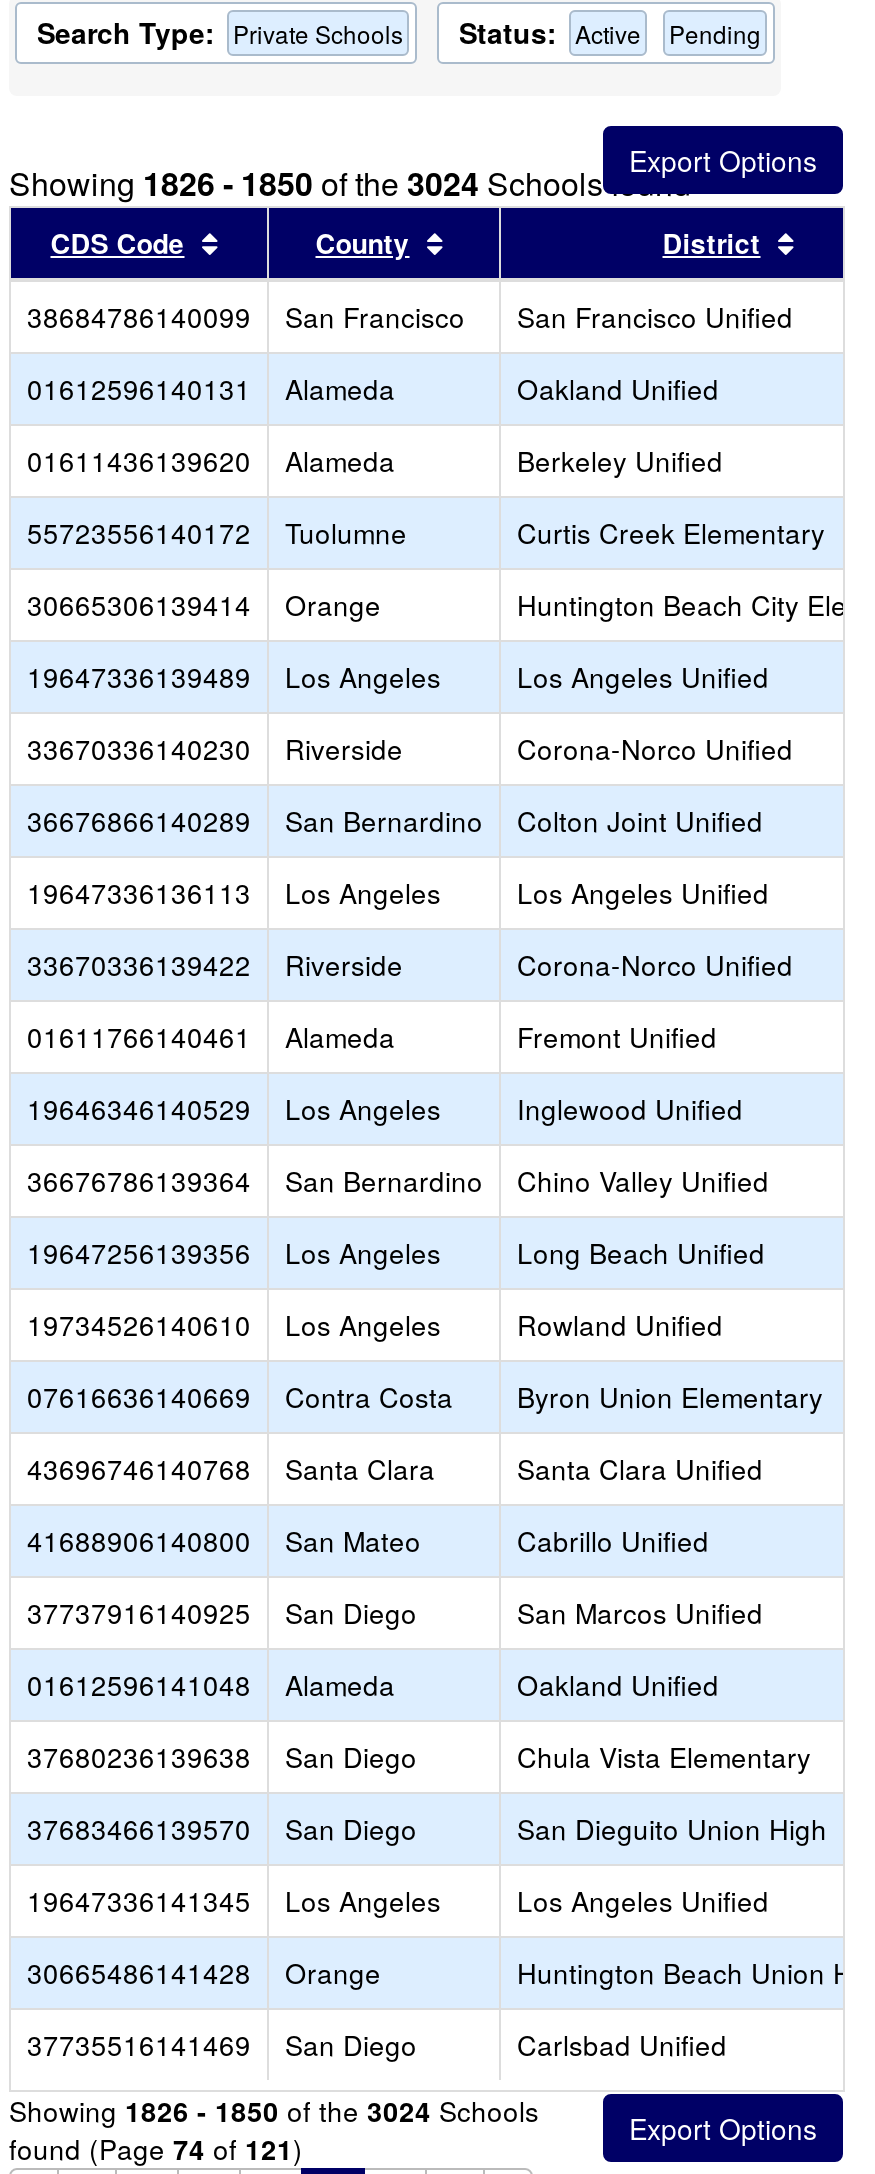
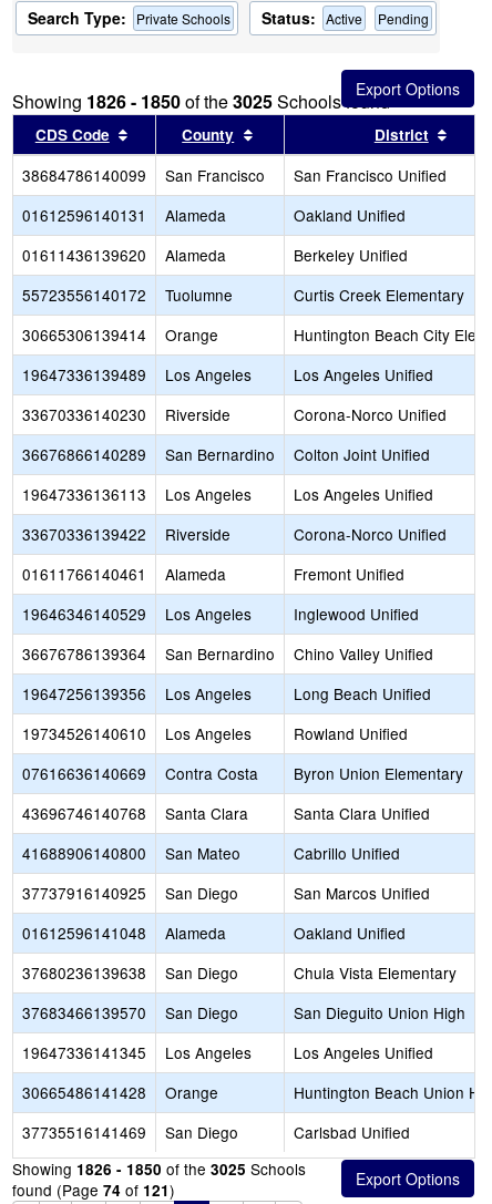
- Showing 1826 - 1850 of the 3024 Schools found
+ Showing 1826 - 1850 of the 3025 Schools found

- Showing 1826 - 1850 of the 3024 Schools
+ Showing 1826 - 1850 of the 3025 Schools
